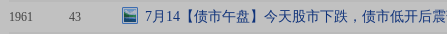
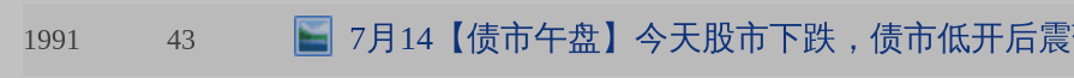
- 1961
+ 1991
